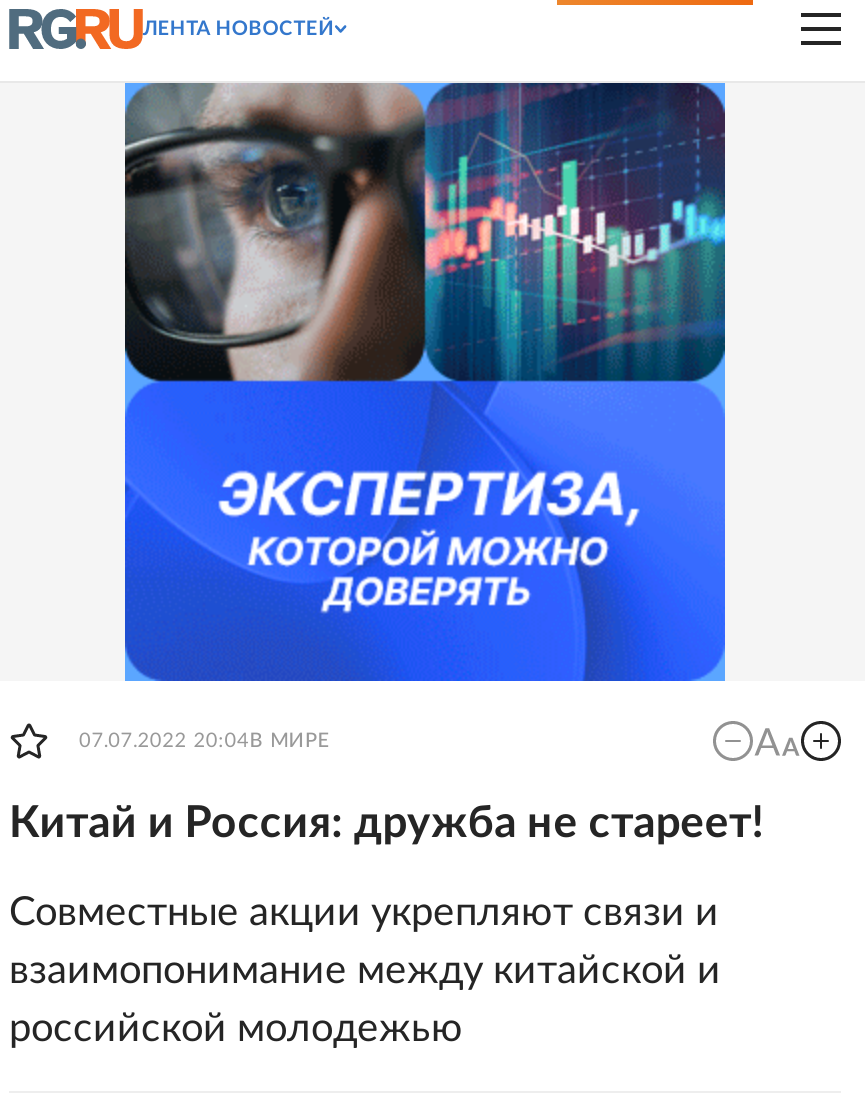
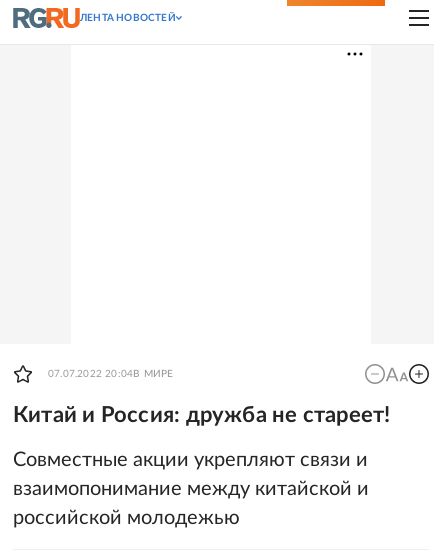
- [image]
